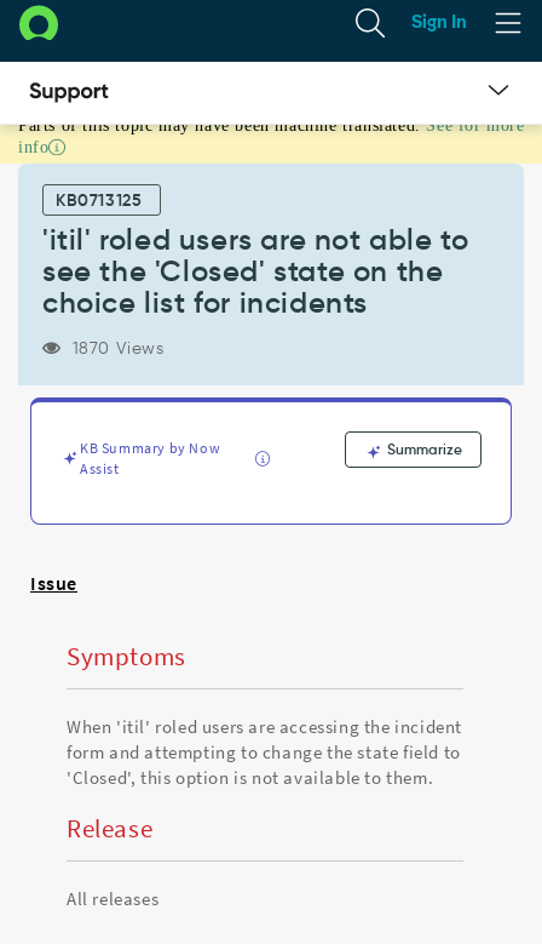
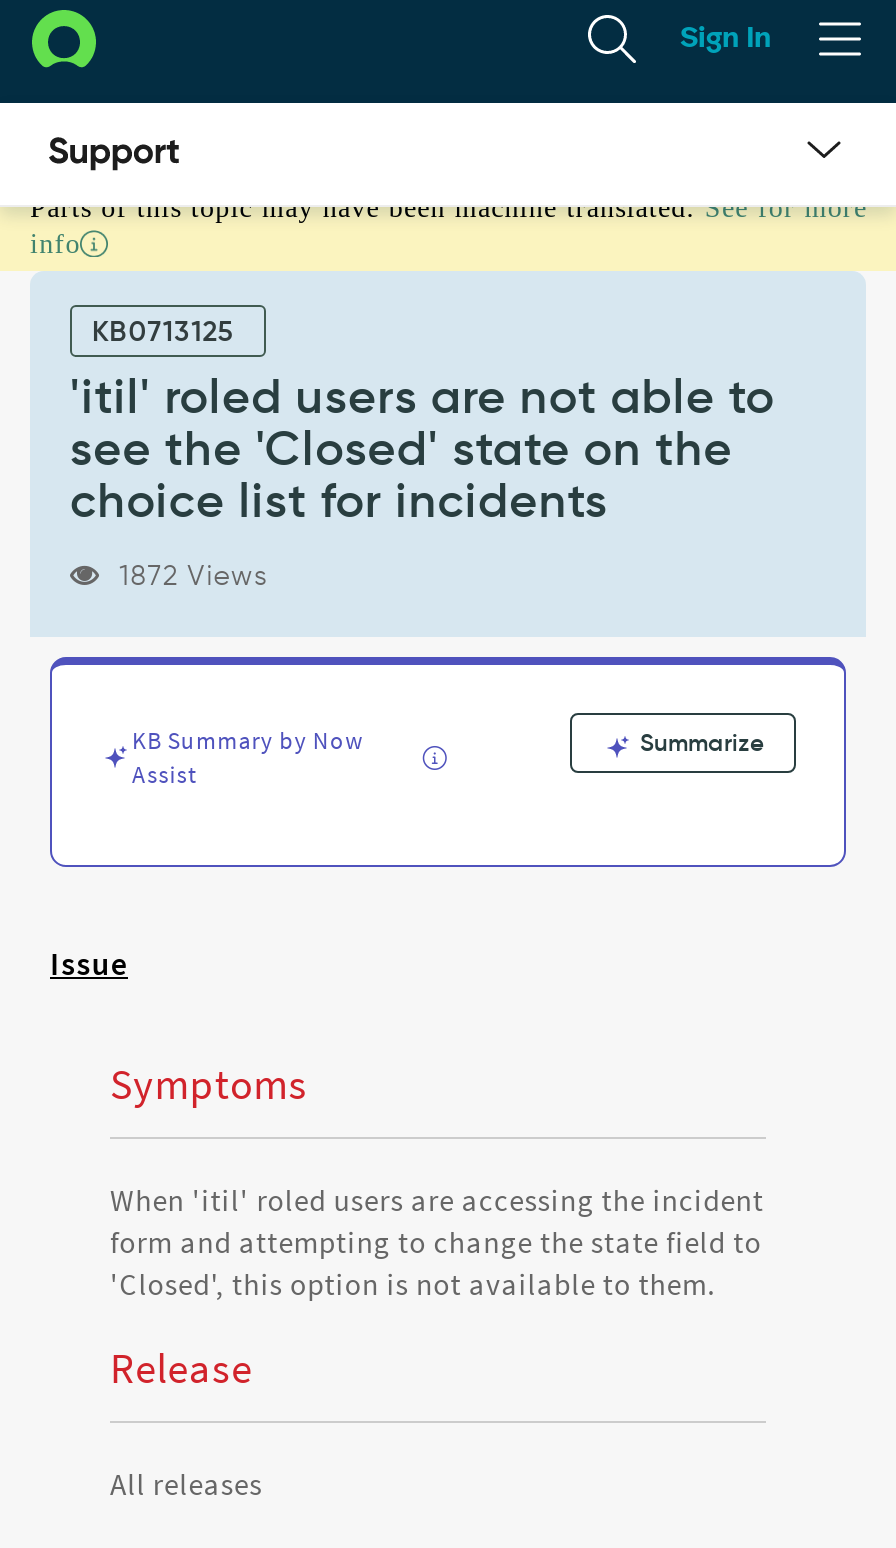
- 1870 Views
+ 1872 Views
